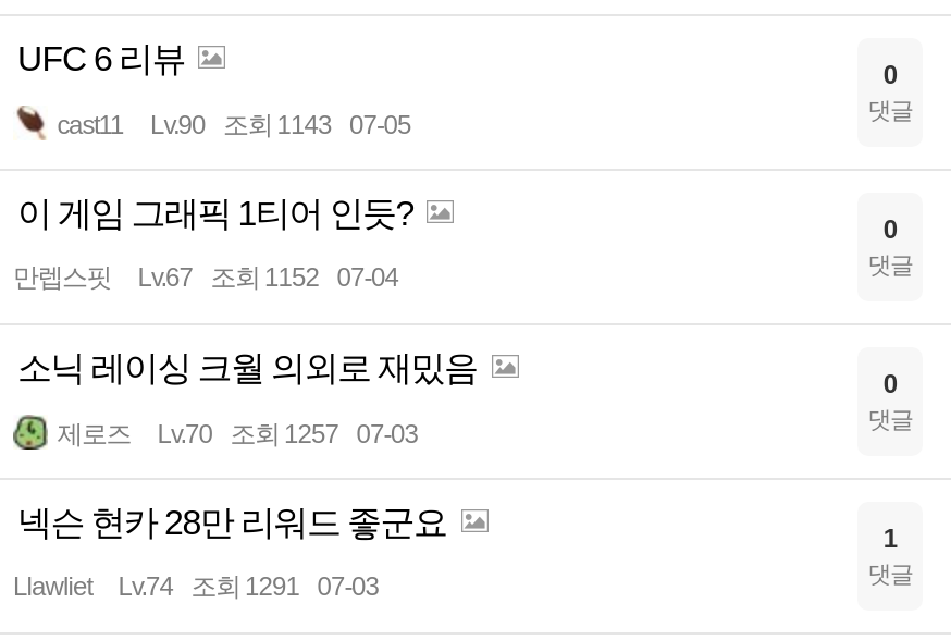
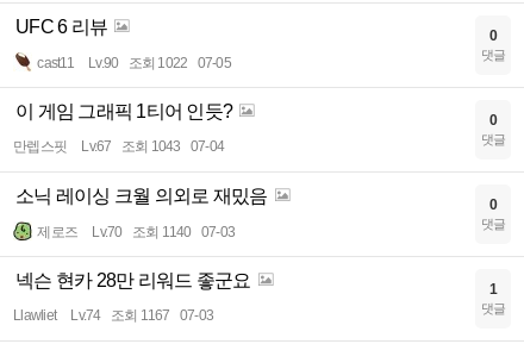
- Lv.90 조회 1143 07-05
+ Lv.90 조회 1022 07-05

- Lv.67 조회 1152 07-04
+ Lv.67 조회 1043 07-04

- 제로즈 Lv.70 조회 1257 07-03
+ 제로즈 Lv.70 조회 1140 07-03

- Llawliet Lv.74 조회 1291 07-03
+ Llawliet Lv.74 조회 1167 07-03
